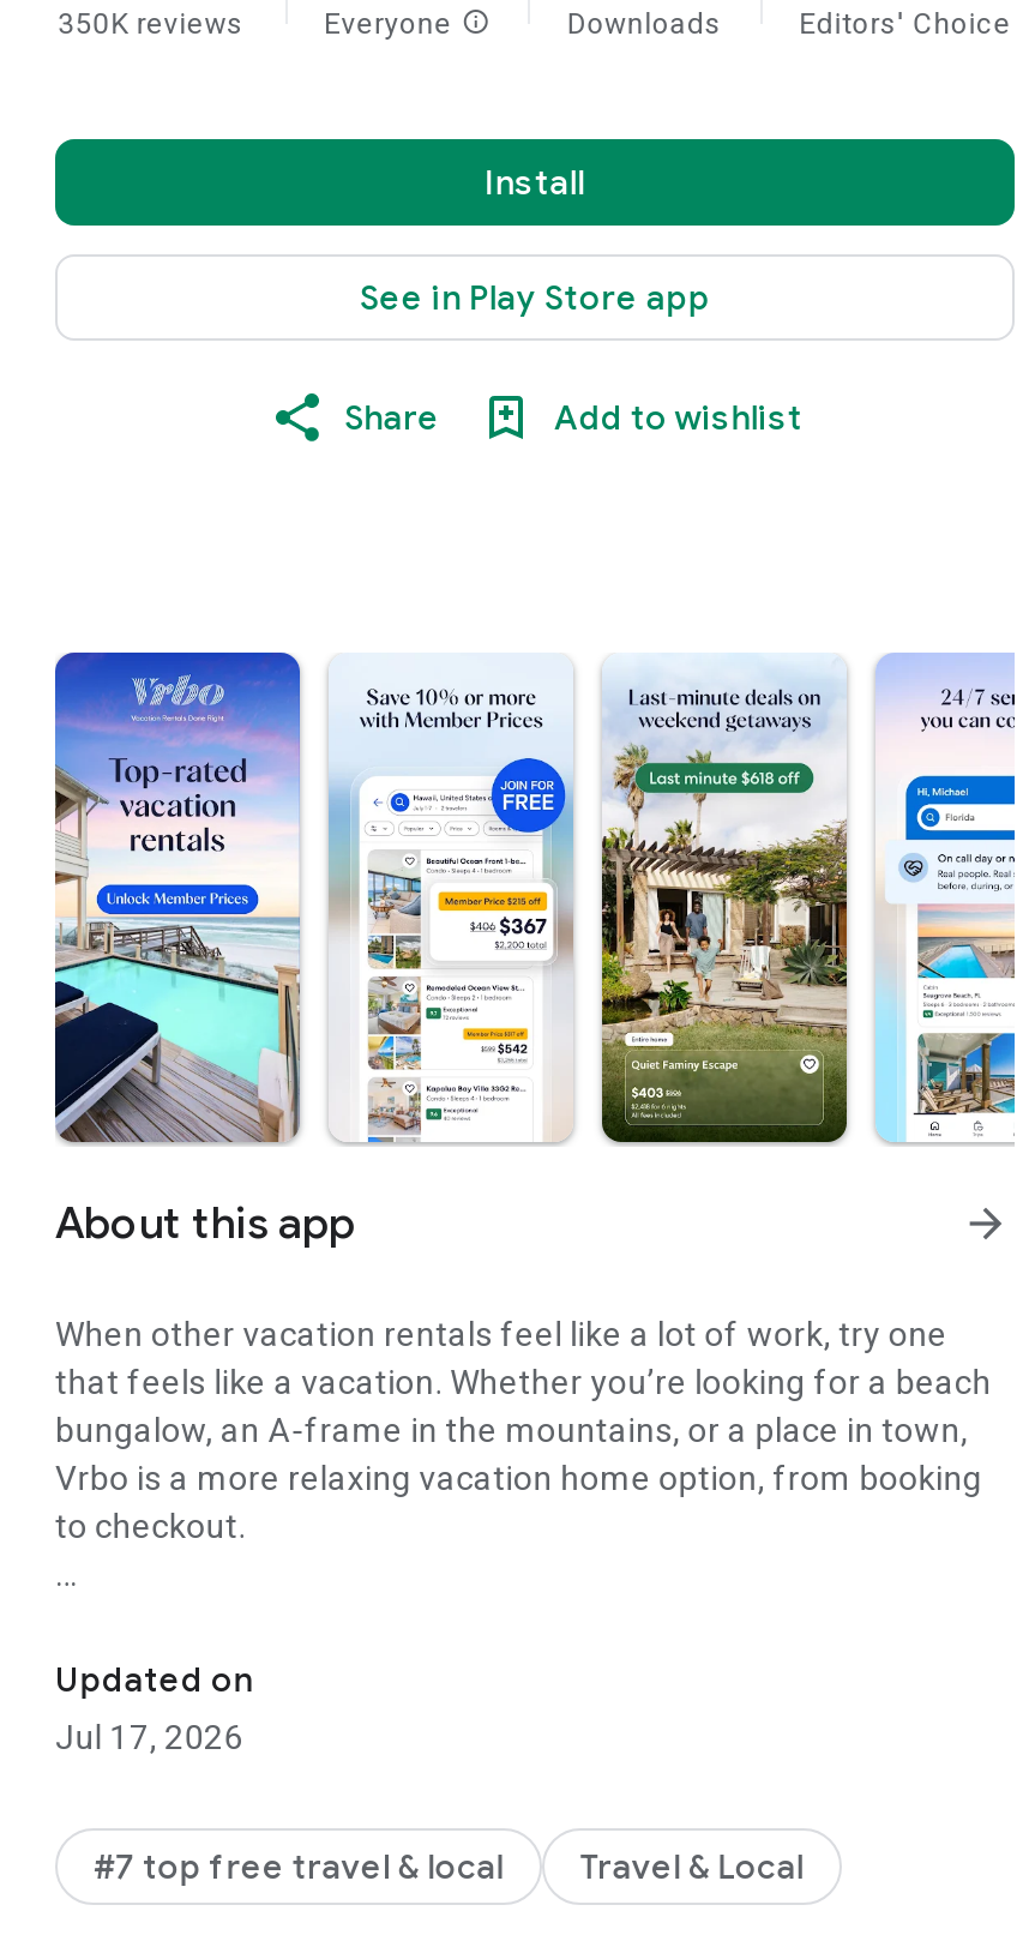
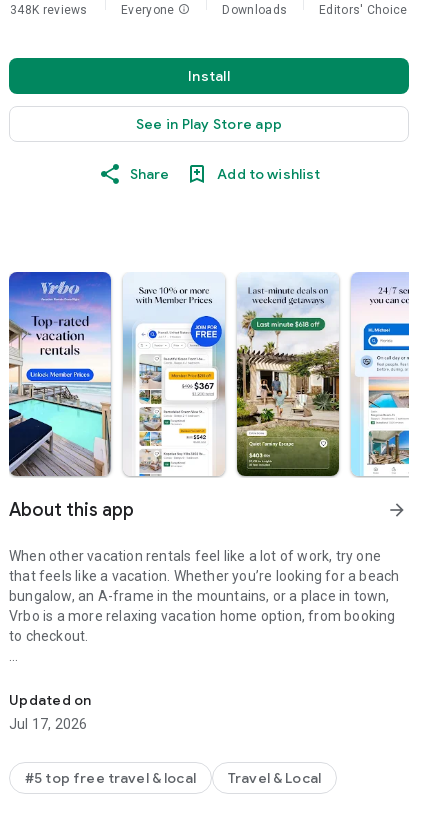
- 350K reviews
+ 348K reviews

- #7 top free travel & local
+ #5 top free travel & local
